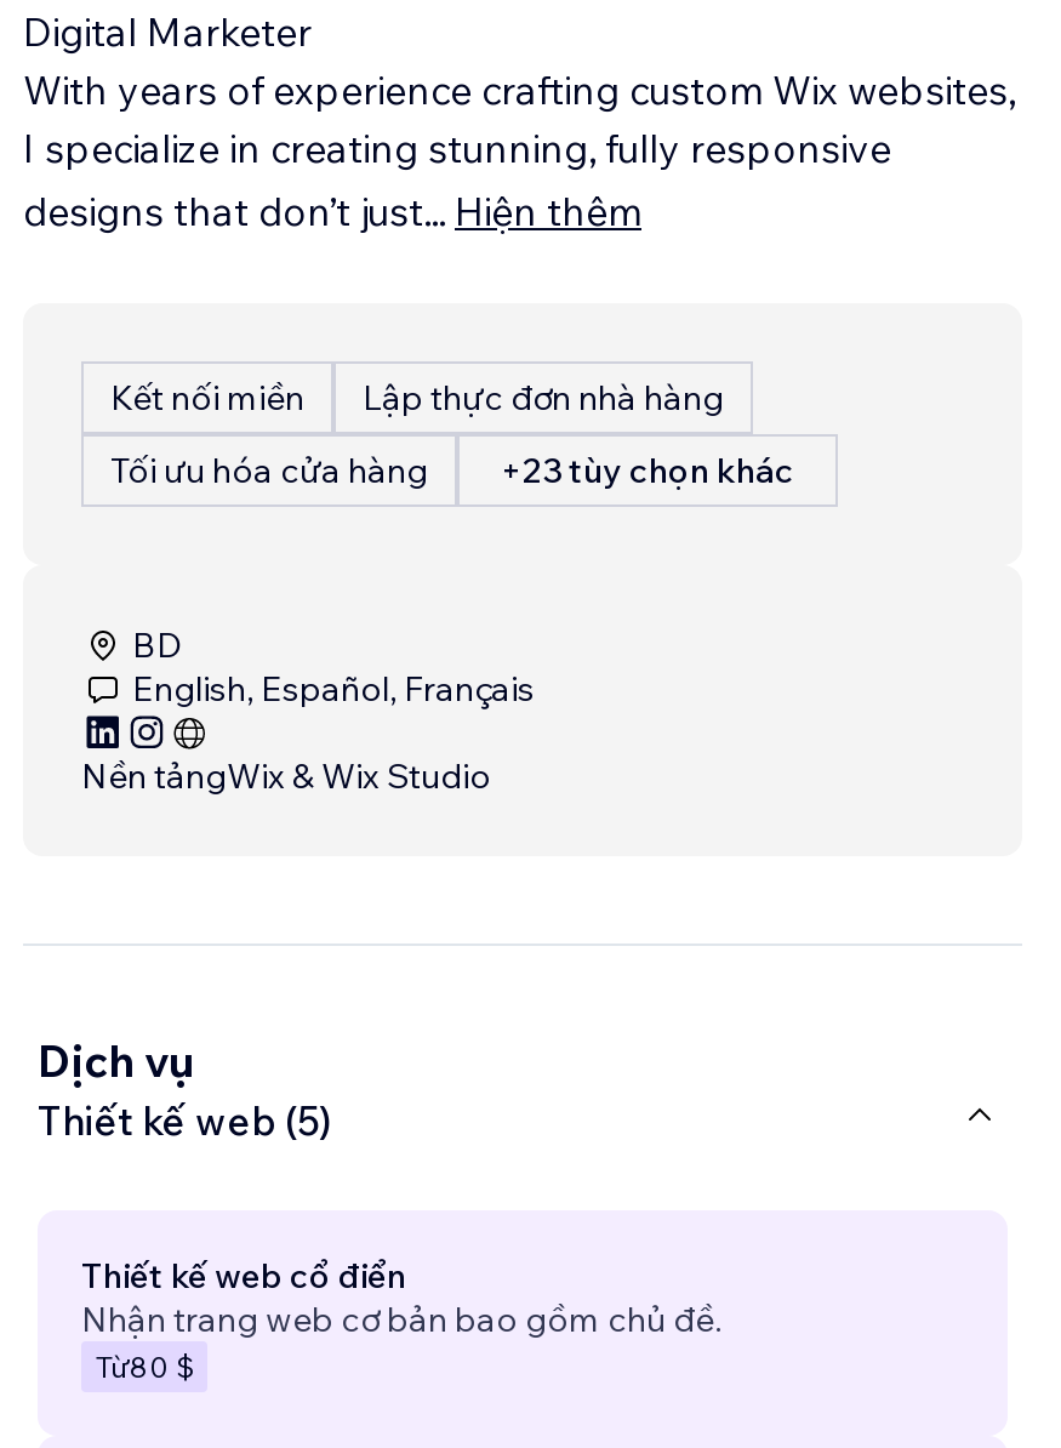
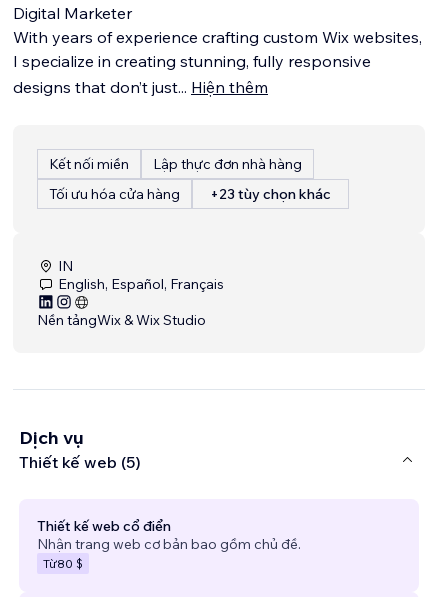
- BD
+ IN
